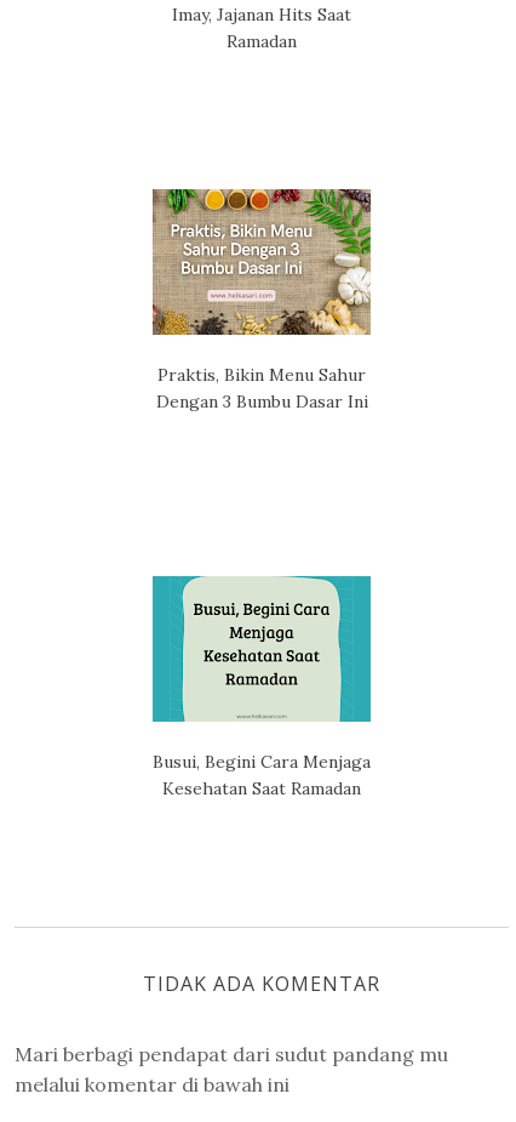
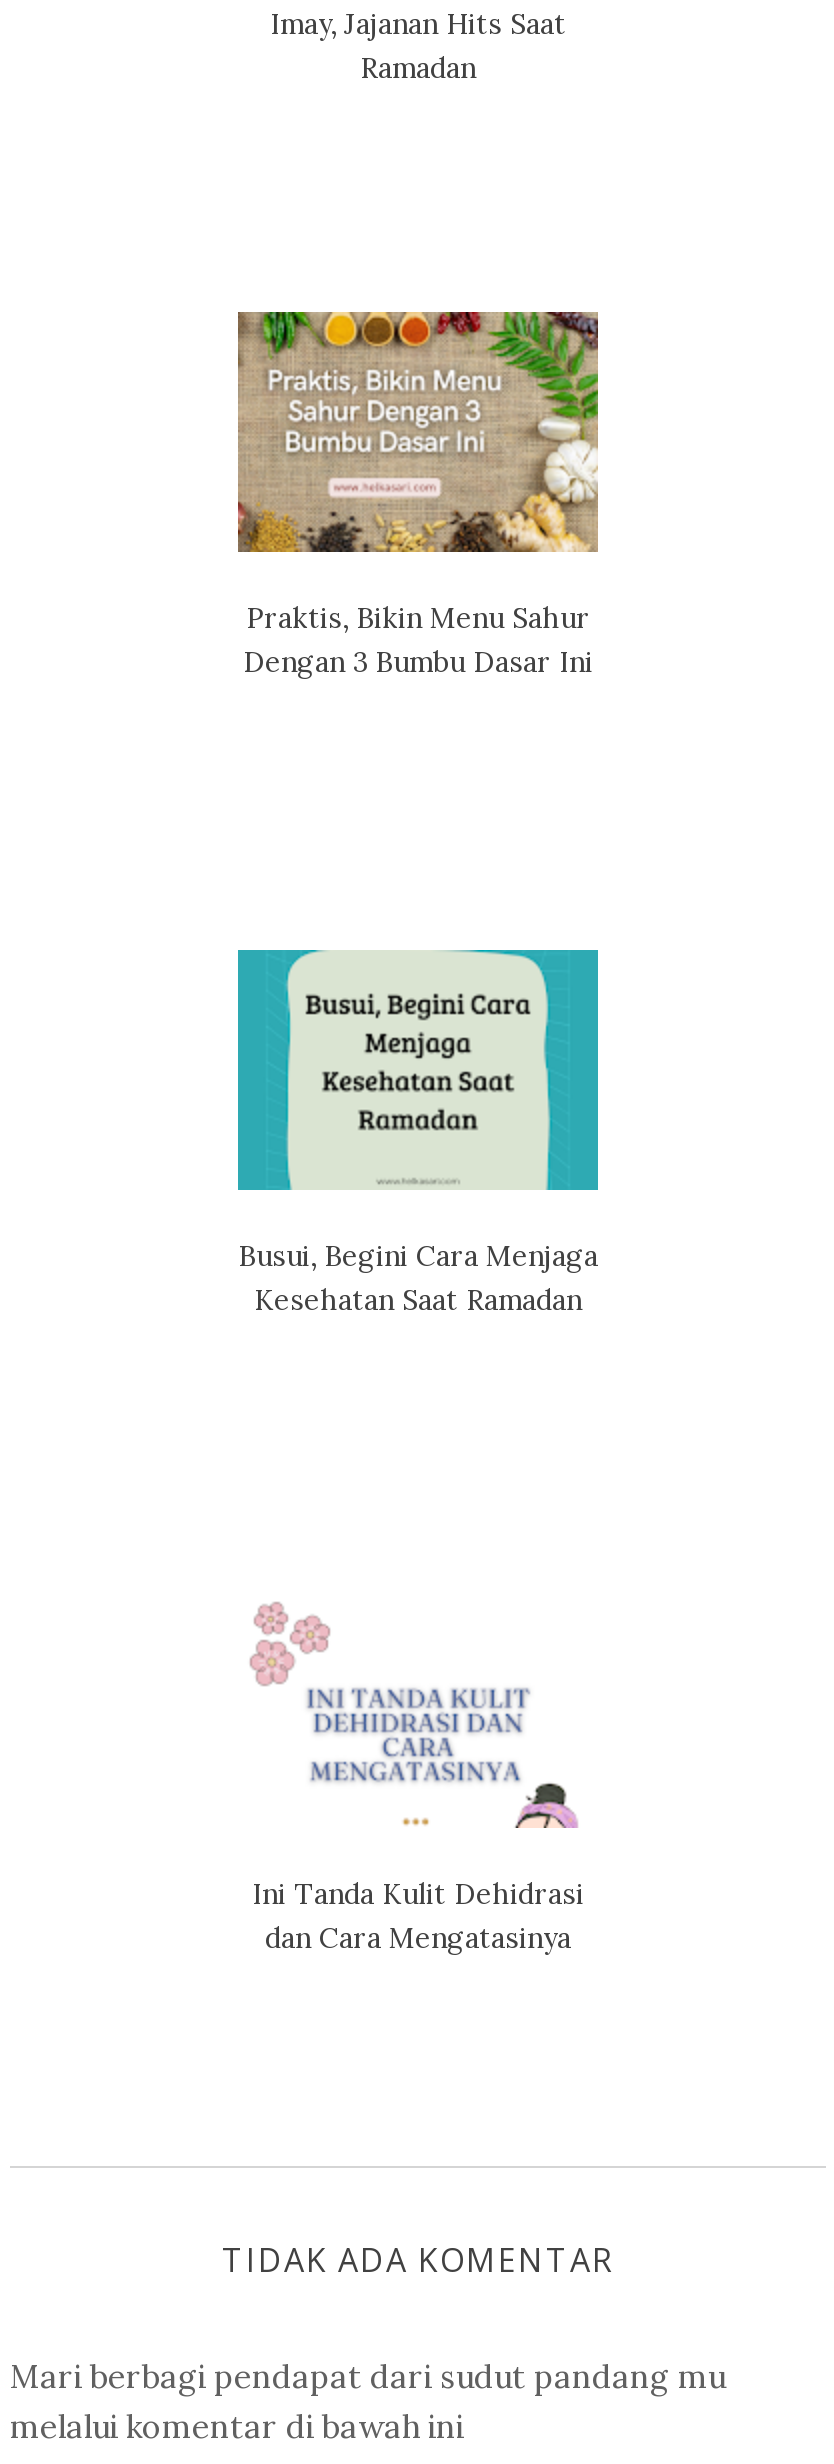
+ [image]
+ Ini Tanda Kulit Dehidrasi
+ dan Cara Mengatasinya
